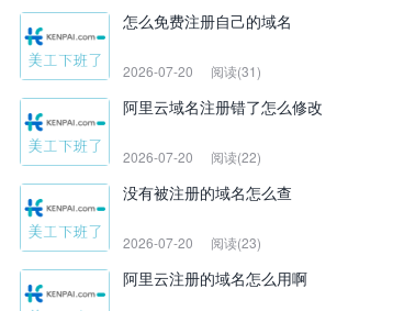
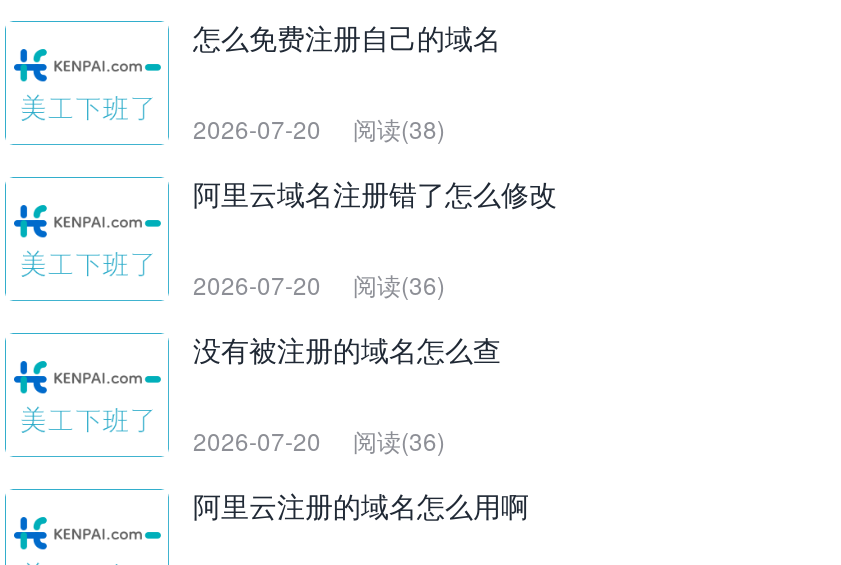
- 2026-07-20 阅读(31)
+ 2026-07-20 阅读(38)

- 2026-07-20 阅读(22)
+ 2026-07-20 阅读(36)

- 2026-07-20 阅读(23)
+ 2026-07-20 阅读(36)
